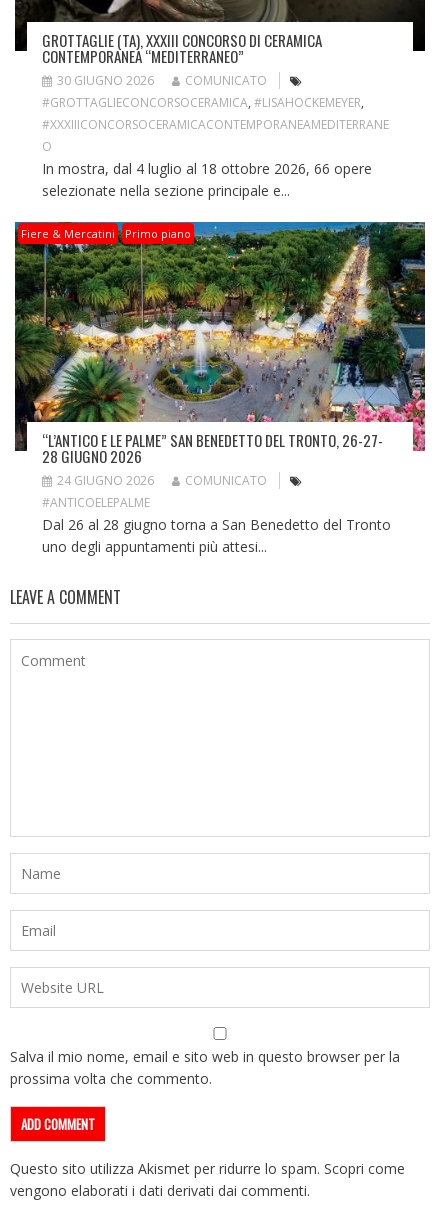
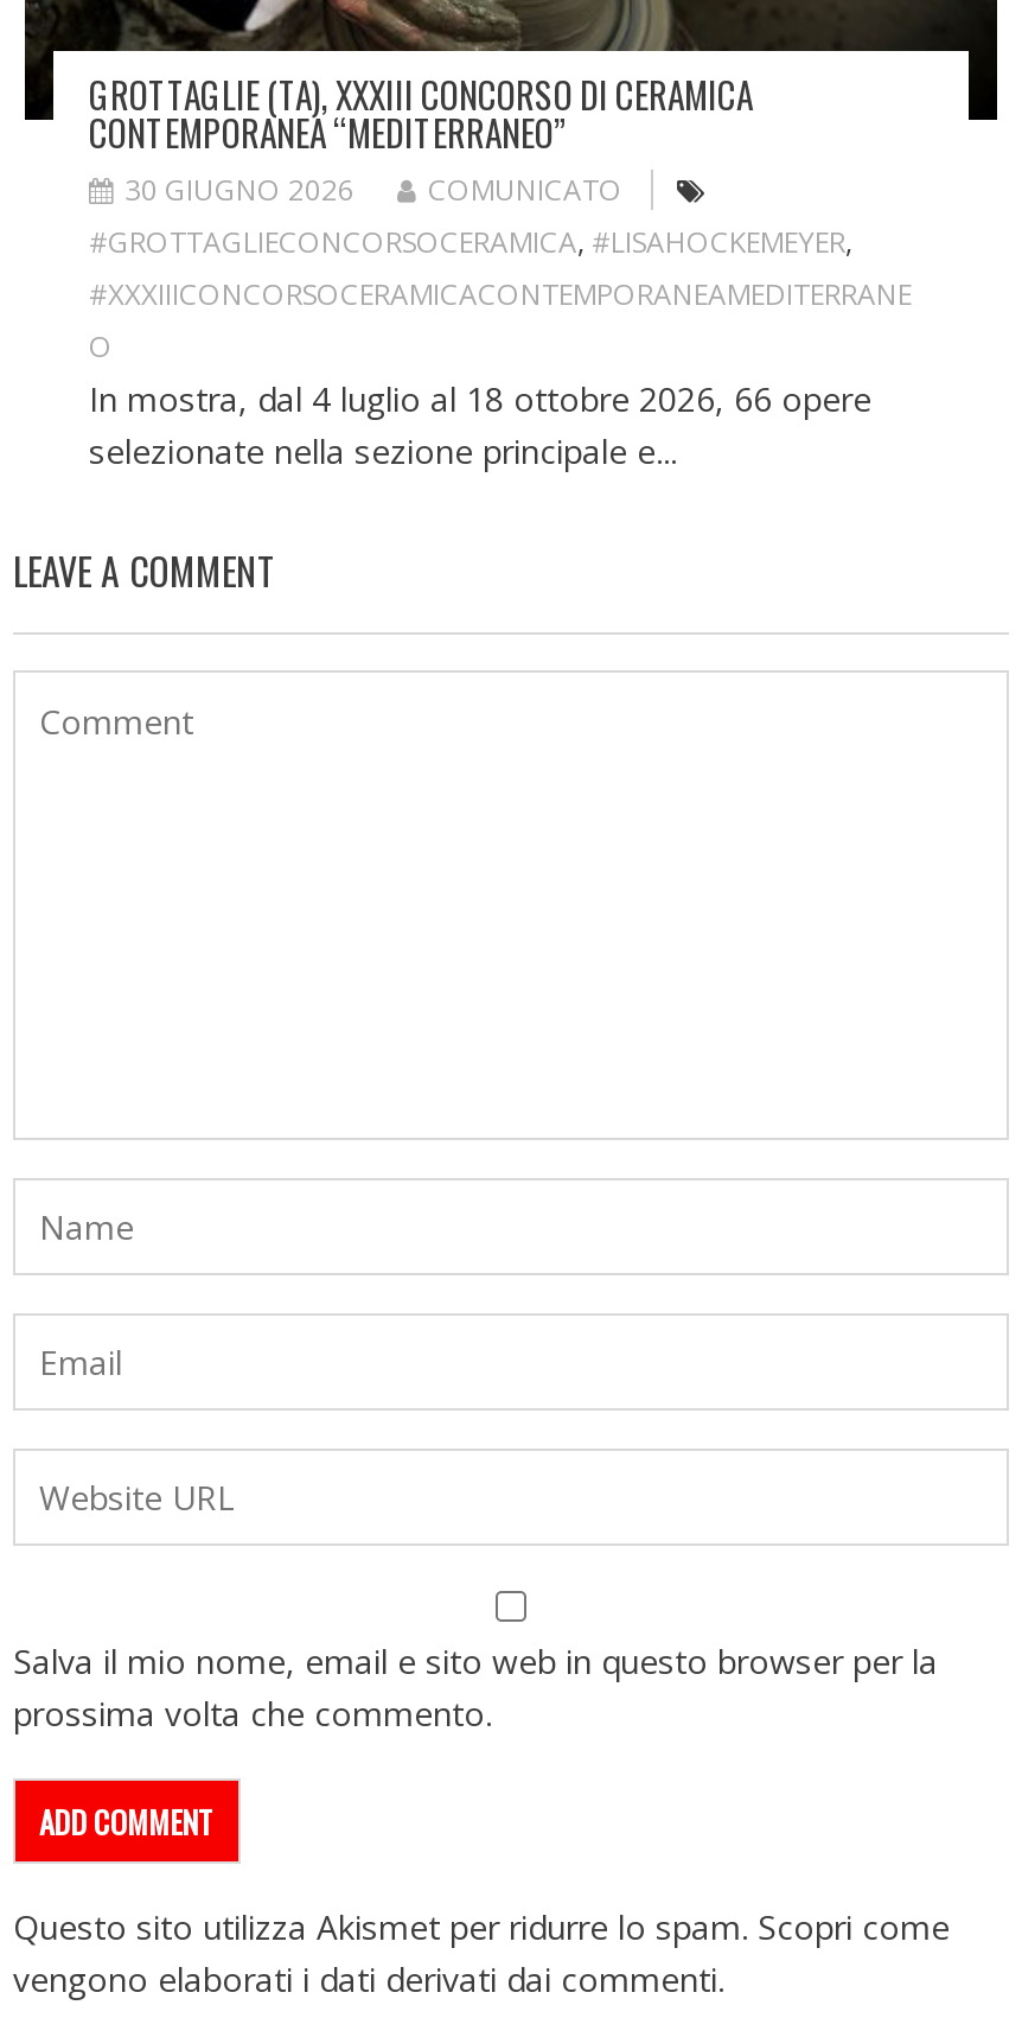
- [image]
- Fiere & Mercatini
- Primo piano

- “L’ANTICO E LE PALME” SAN BENEDETTO DEL TRONTO, 26-27-
- 28 GIUGNO 2026
- 24 GIUGNO 2026
- COMUNICATO
- #ANTICOELEPALME
- Dal 26 al 28 giugno torna a San Benedetto del Tronto
- uno degli appuntamenti più attesi...
